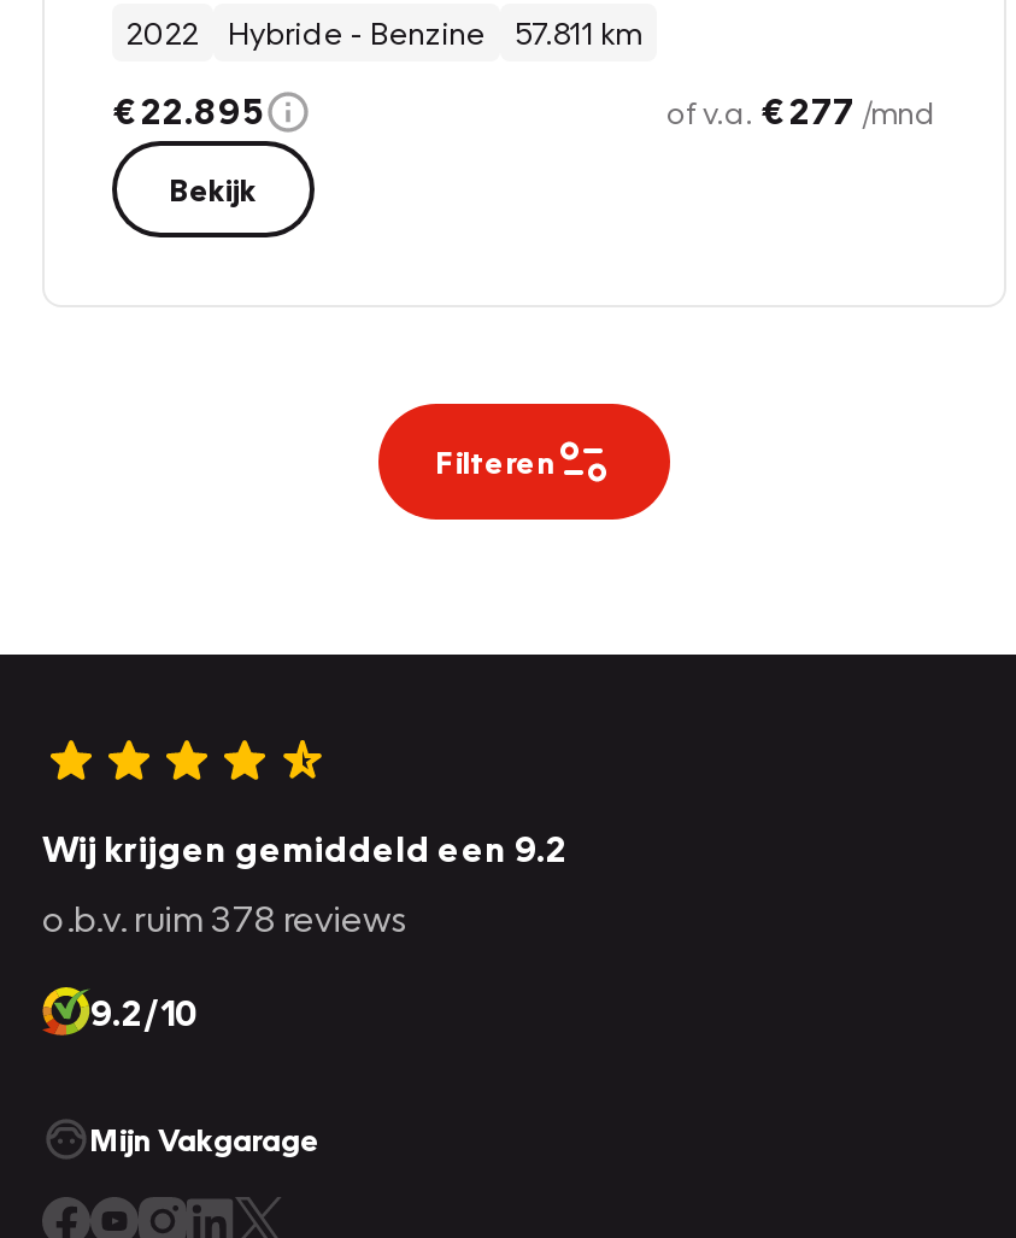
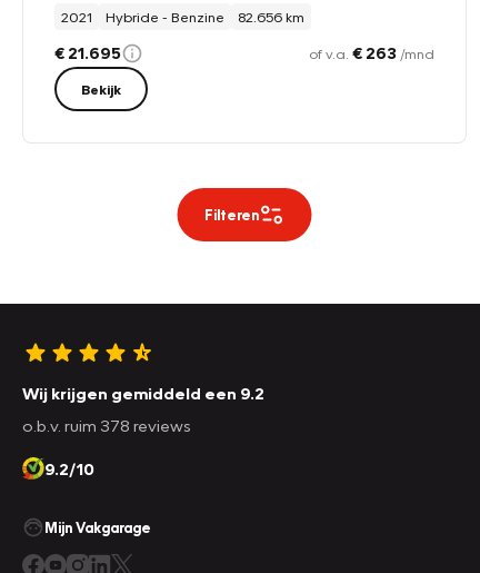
- 2022
+ 2021

- 57.811 km
+ 82.656 km

- € 22.895
+ € 21.695

- of v.a. € 277 /mnd
+ of v.a. € 263 /mnd
